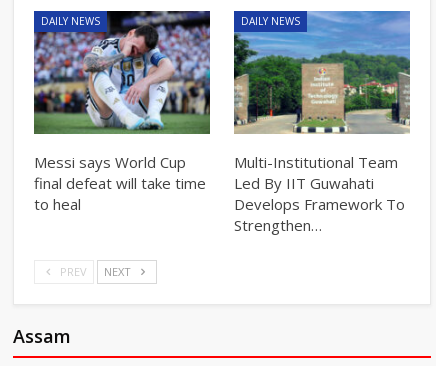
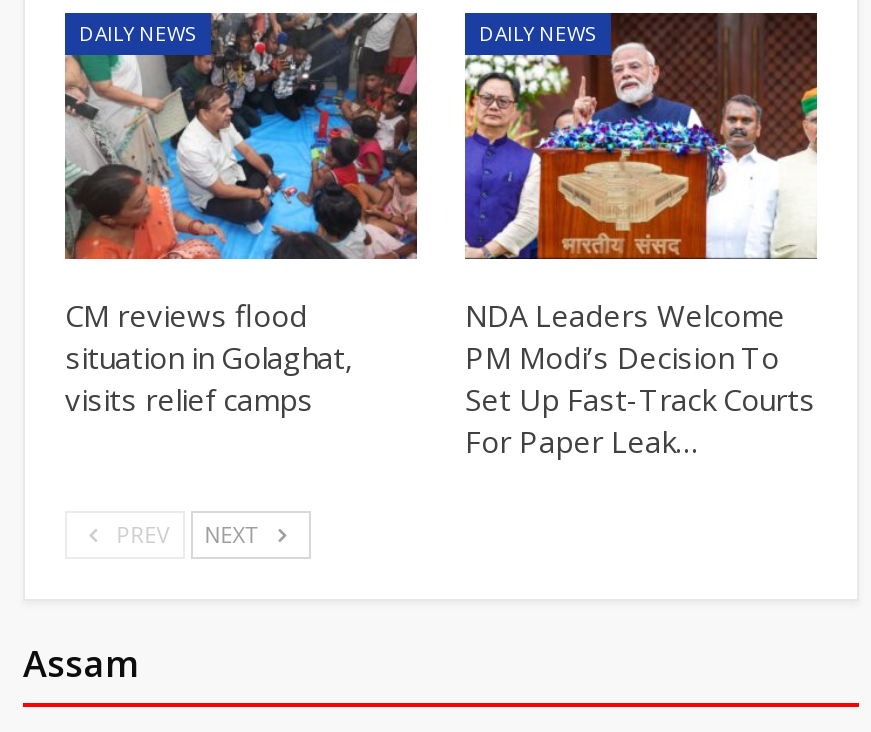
- [image]
- Messi says World Cup
- final defeat will take time
- to heal
+ [image]
+ CM reviews flood
+ situation in Golaghat,
+ visits relief camps

- [image]
- Multi-Institutional Team
- Led By IIT Guwahati
- Develops Framework To
- Strengthen…
+ [image]
+ NDA Leaders Welcome
+ PM Modi’s Decision To
+ Set Up Fast-Track Courts
+ For Paper Leak…
